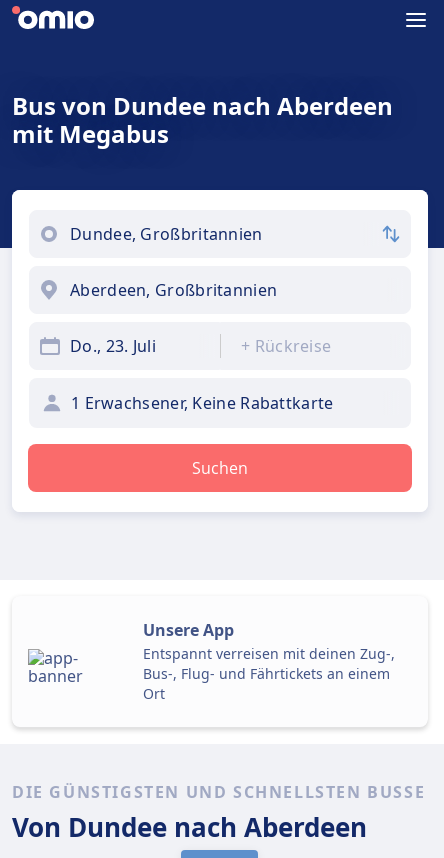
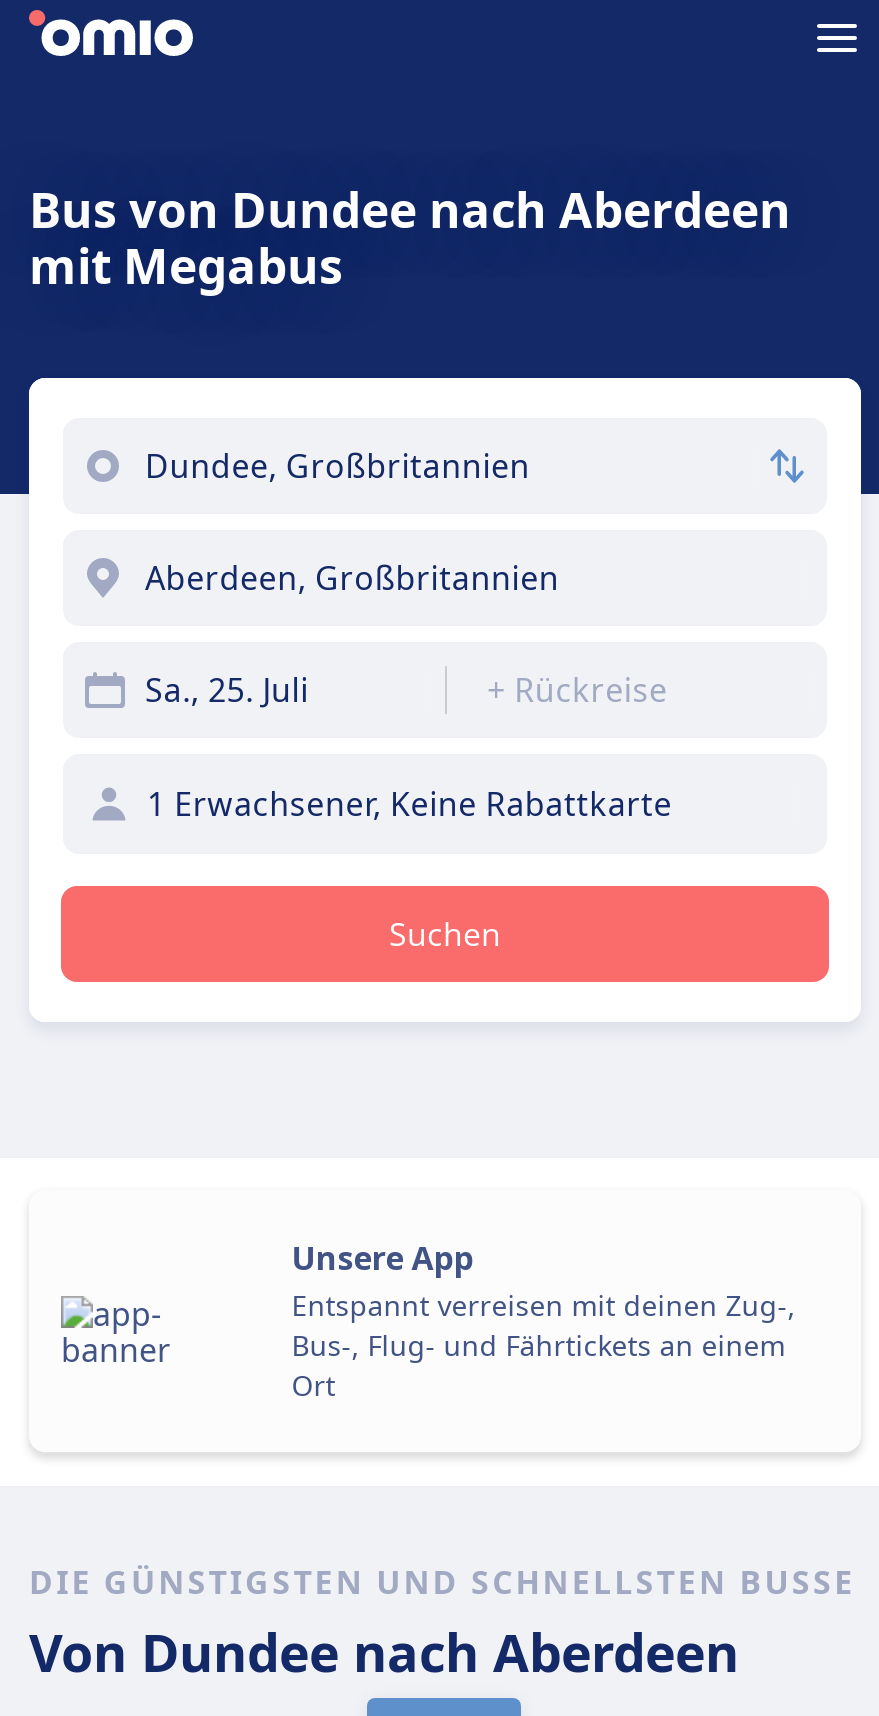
- Do., 23. Juli
+ Sa., 25. Juli
